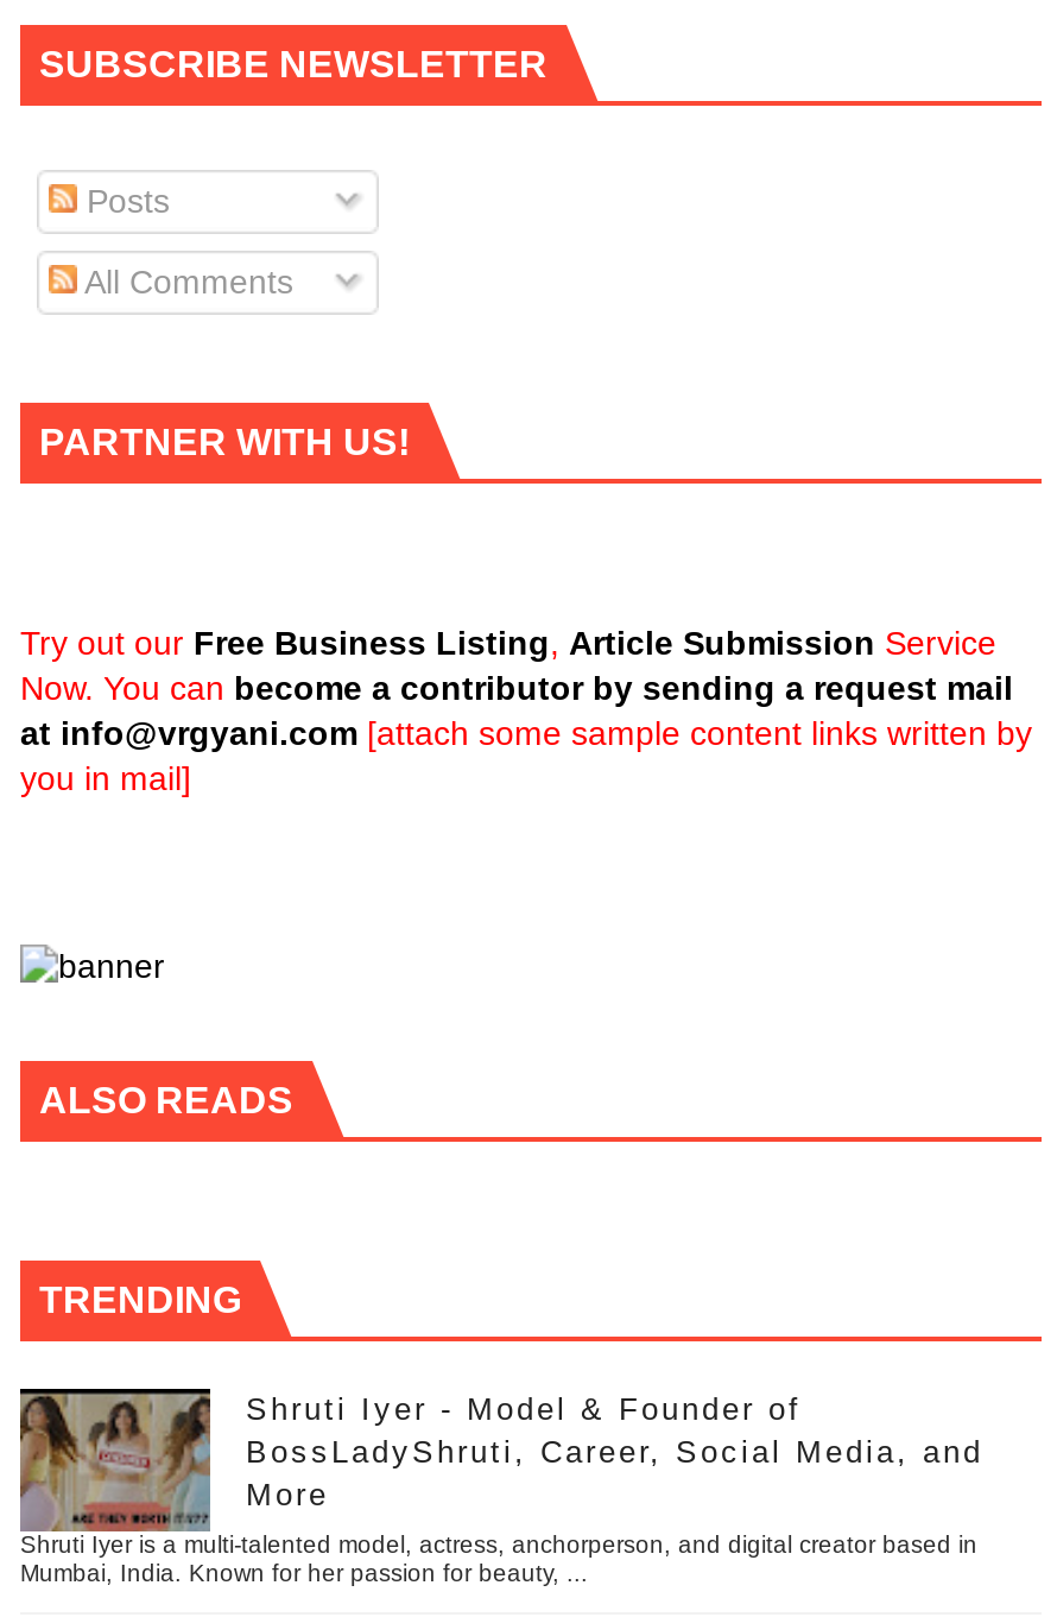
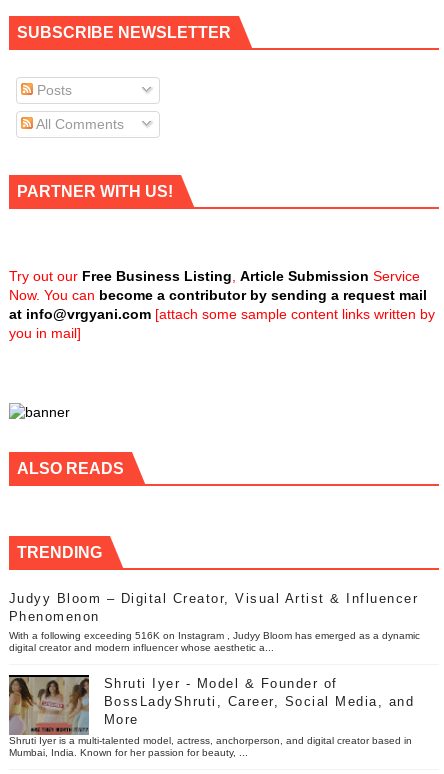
+ Judyy Bloom – Digital Creator, Visual Artist & Influencer
+ Phenomenon
+ With a following exceeding 516K on Instagram , Judyy Bloom has emerged as a dynamic
+ digital creator and modern influencer whose aesthetic a...
